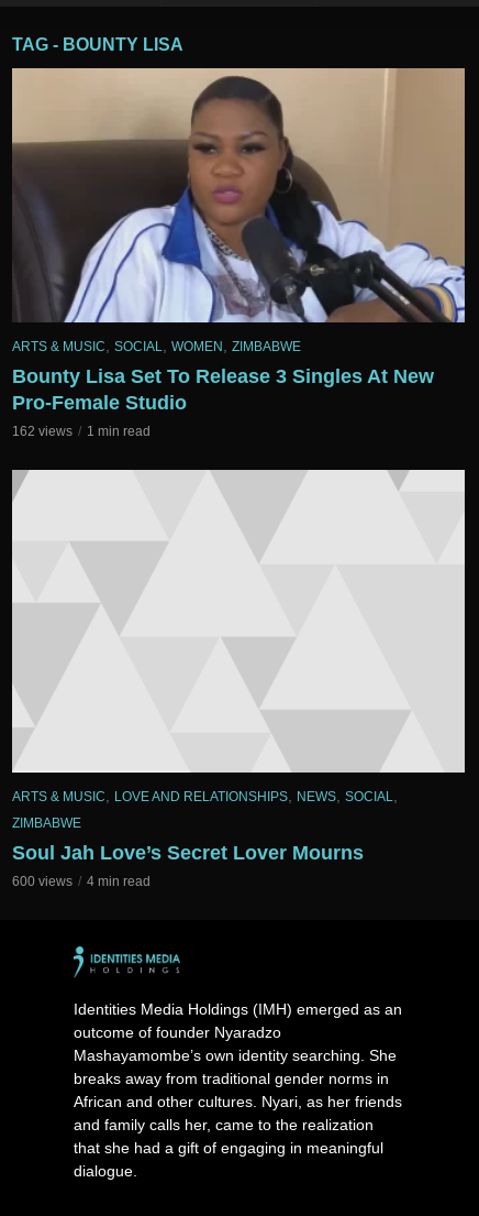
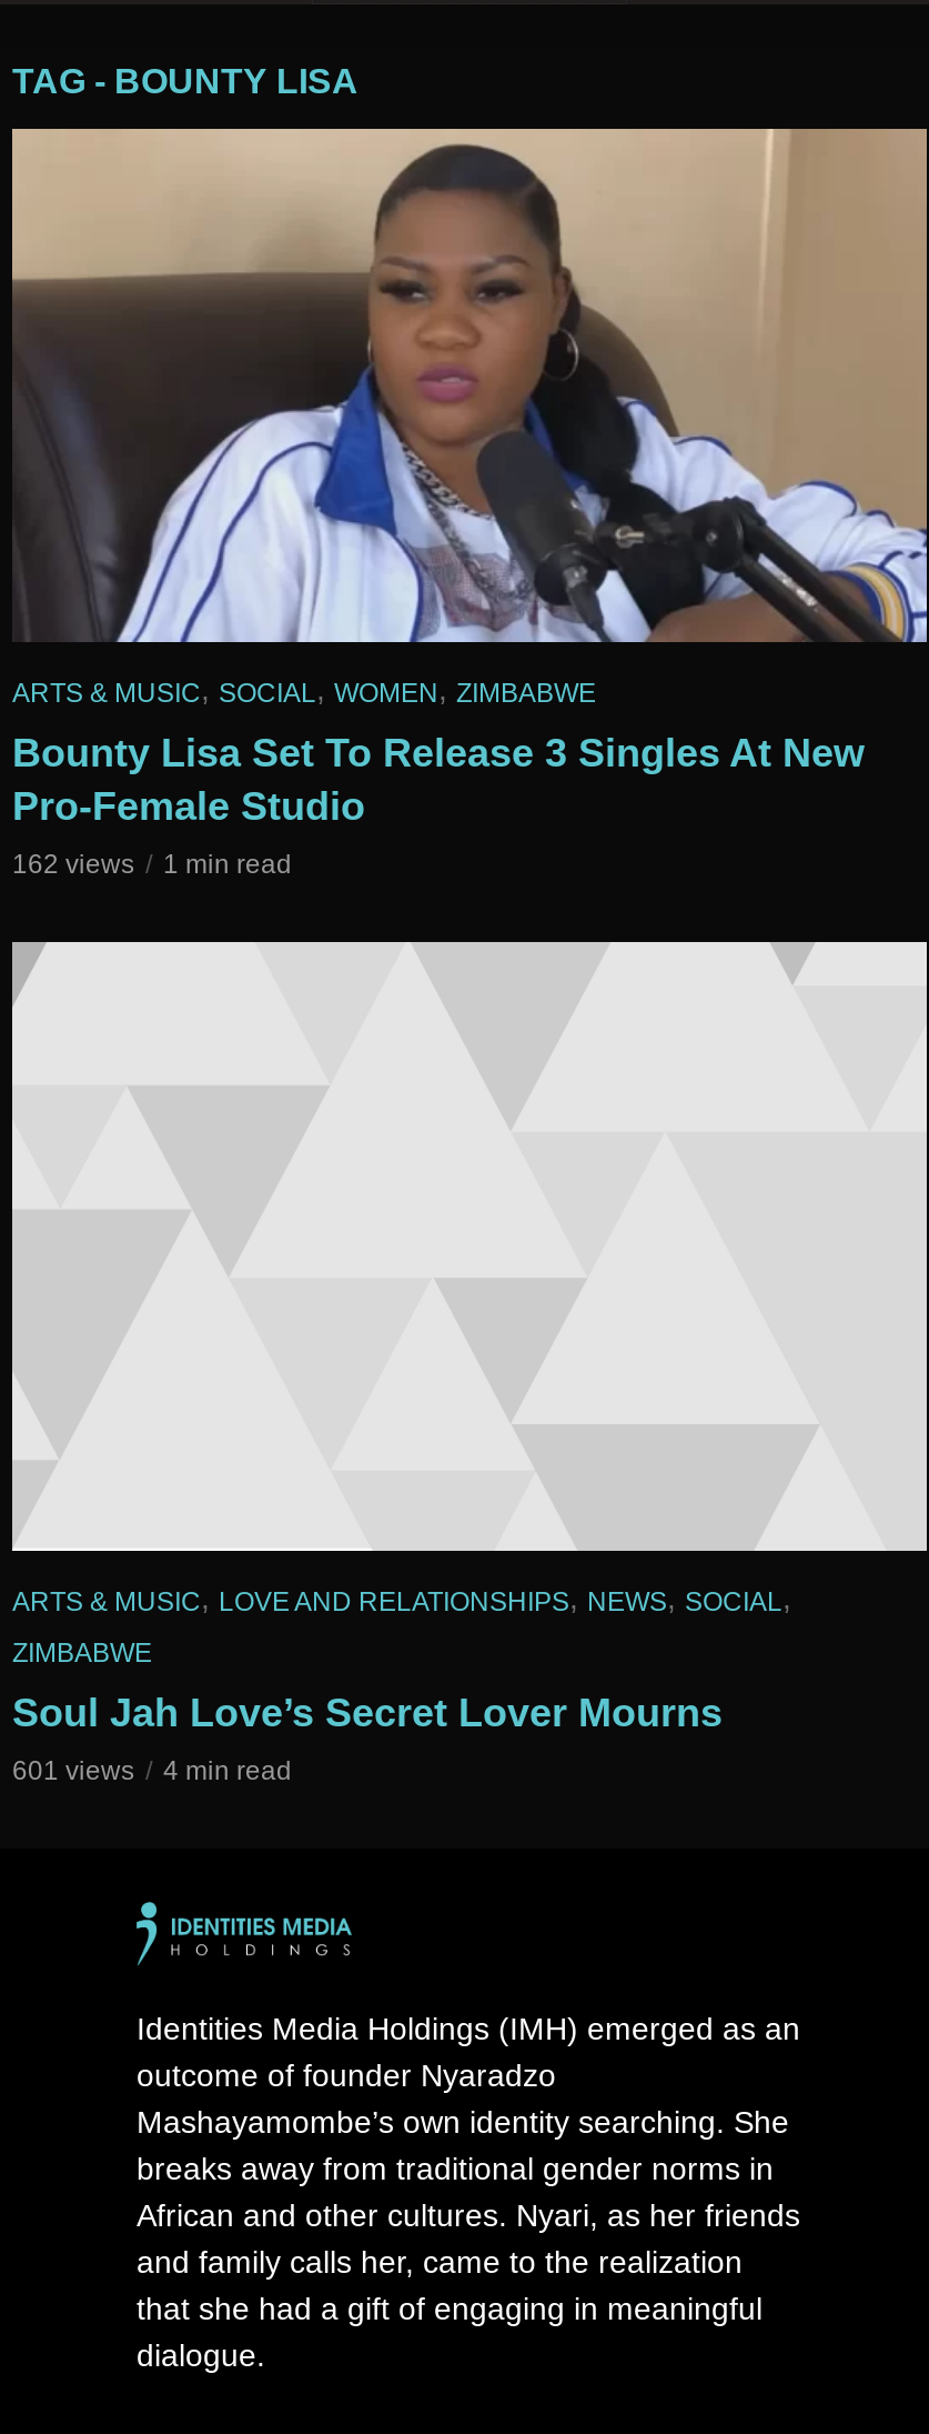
- 600 views 4 min read
+ 601 views 4 min read
